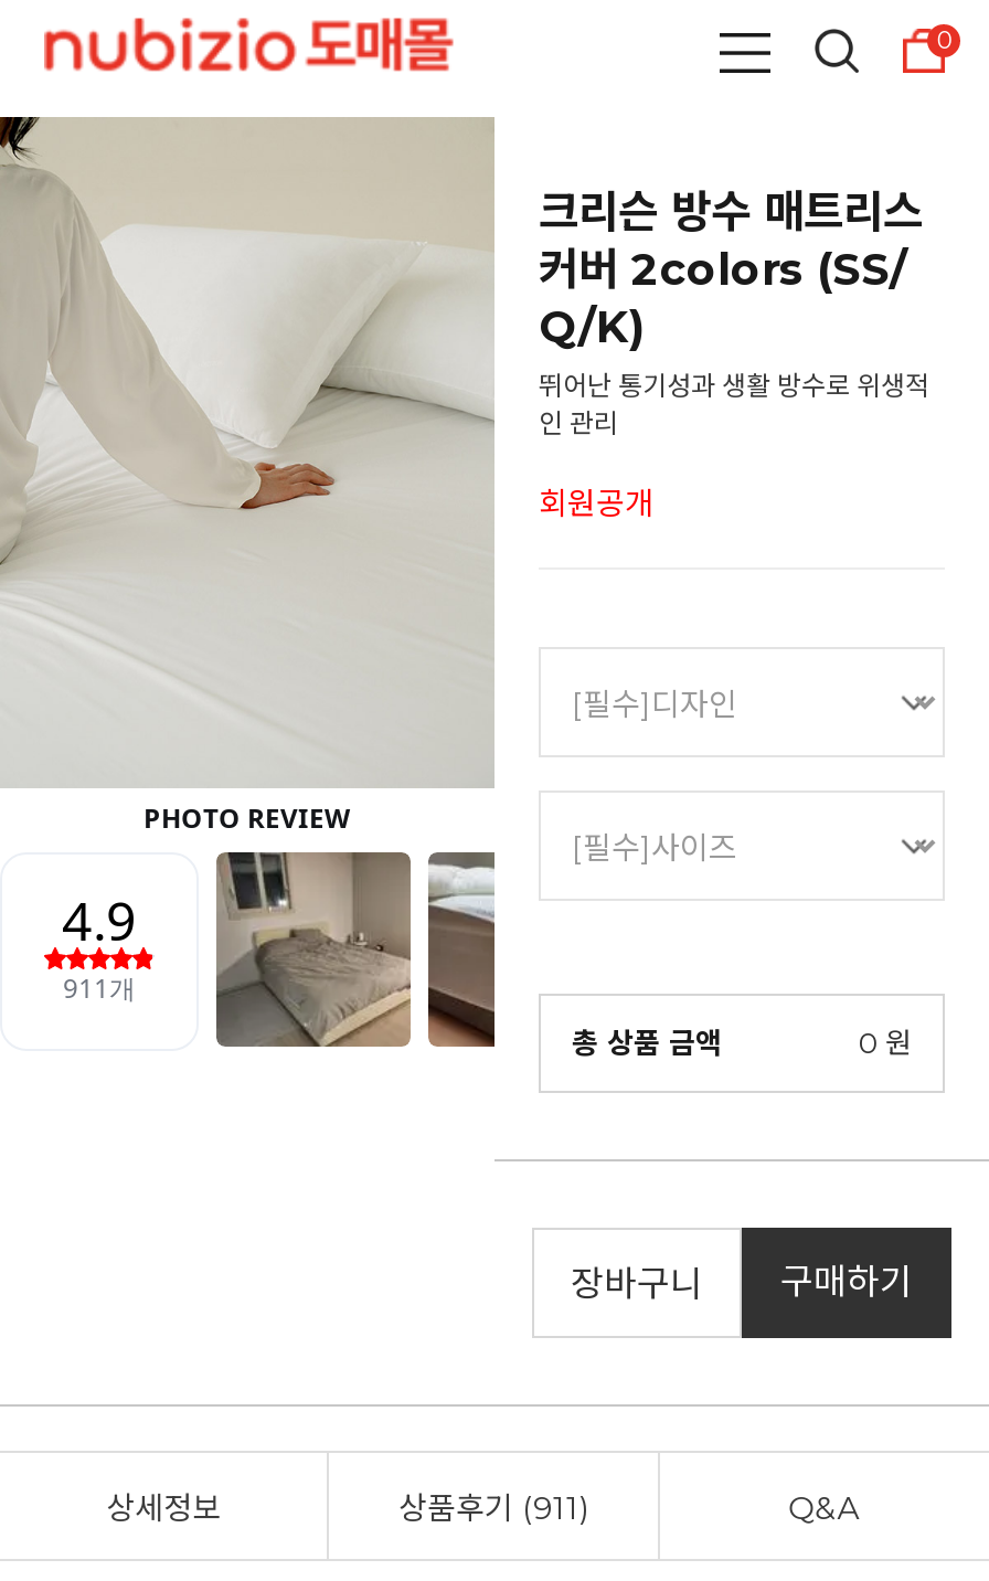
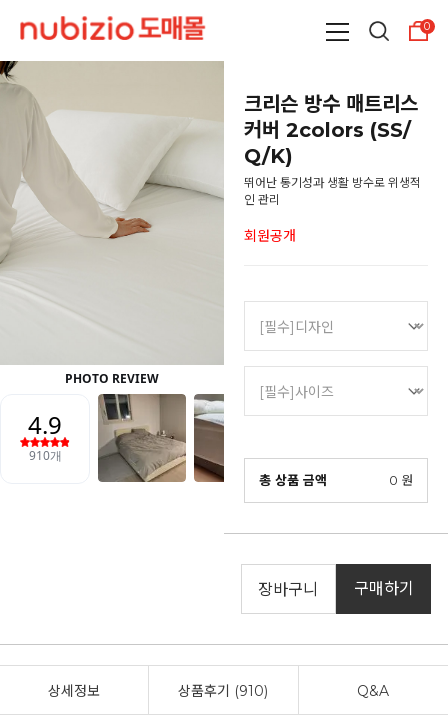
- 상품후기 (911)
+ 상품후기 (910)
